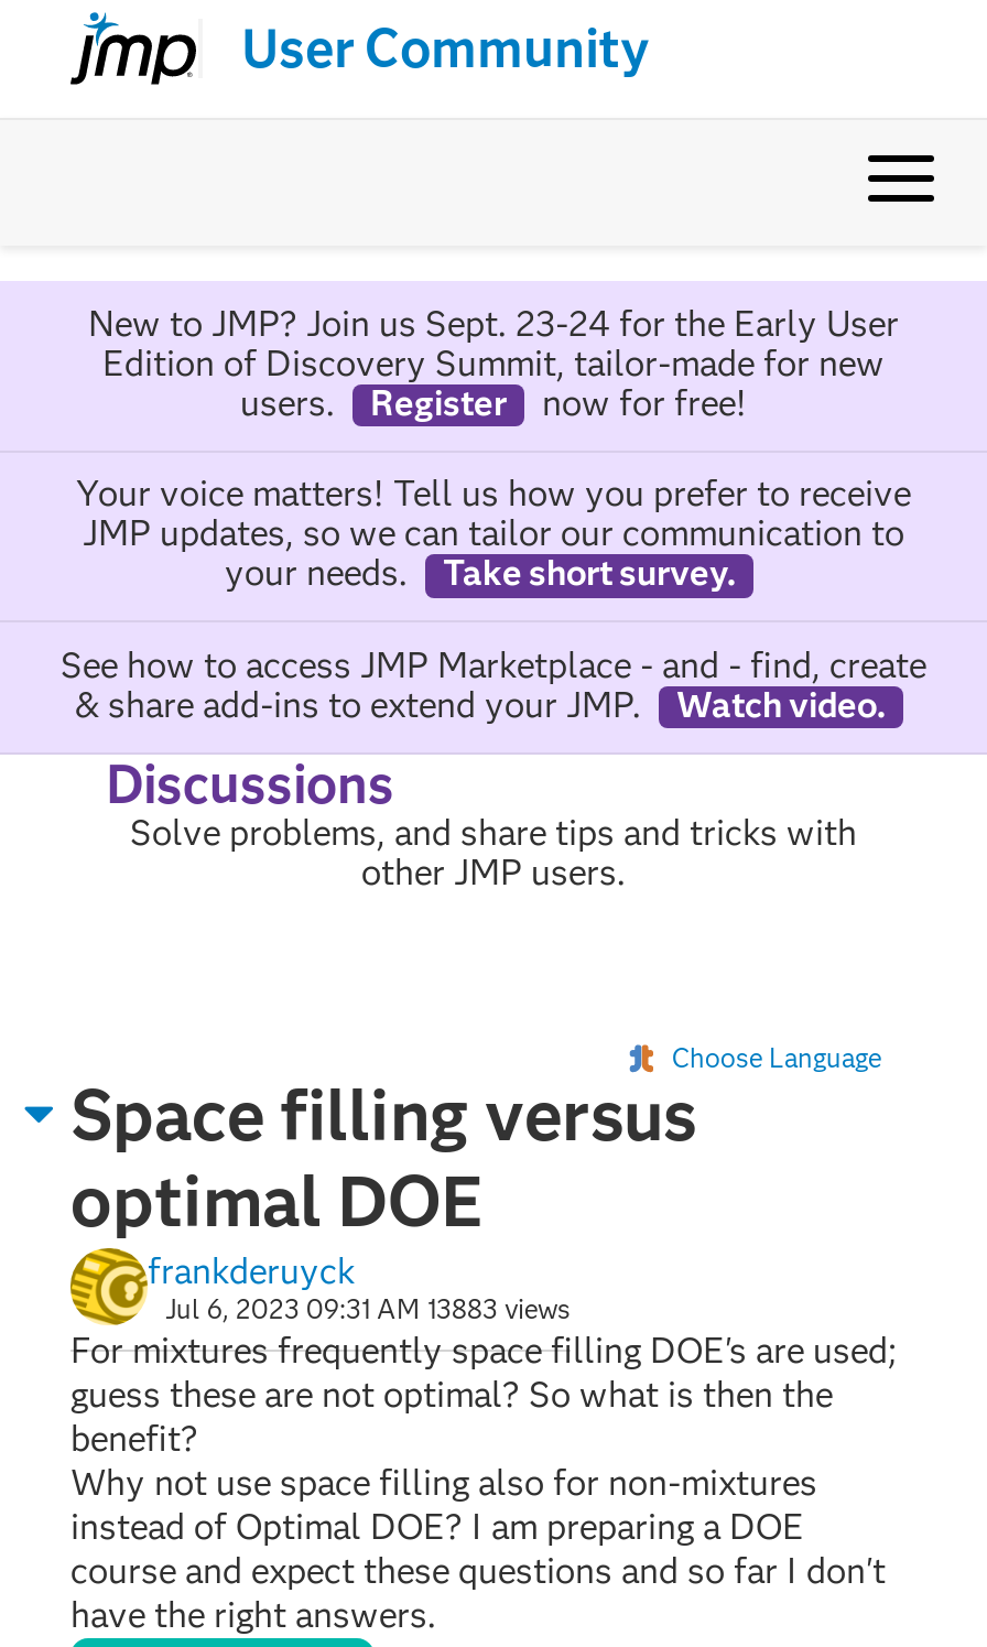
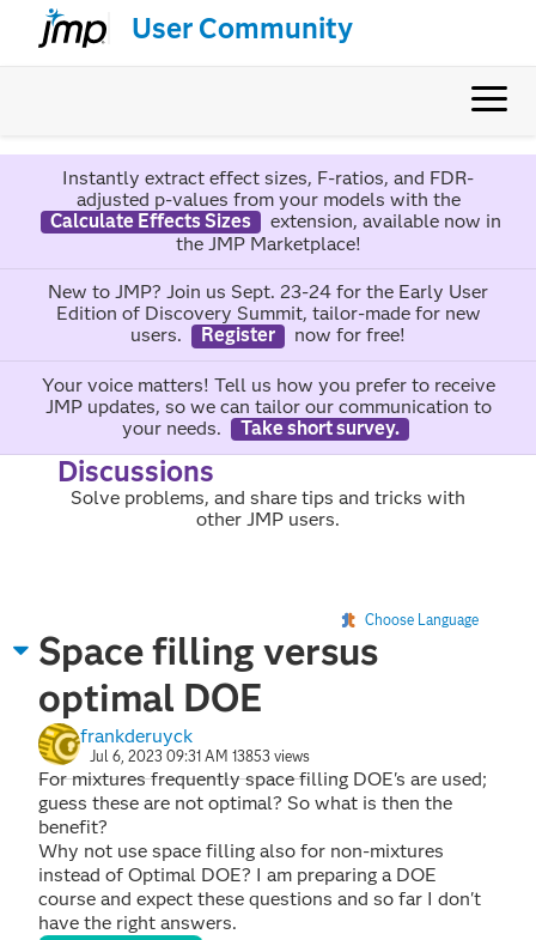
+ Instantly extract effect sizes, F-ratios, and FDR-
+ adjusted p-values from your models with the
+ Calculate Effects Sizes
+ extension, available now in
+ the JMP Marketplace!

moved down: New to JMP? Join us Sept. 23-24 for the Early User | Edition of Discovery Summit, tailor-made for new | users. | ... | your needs. | Take short survey.

- See how to access JMP Marketplace - and - find, create
- & share add-ins to extend your JMP.
- Watch video.

- Jul 6, 2023 09:31 AM 13883 views
+ Jul 6, 2023 09:31 AM 13853 views
